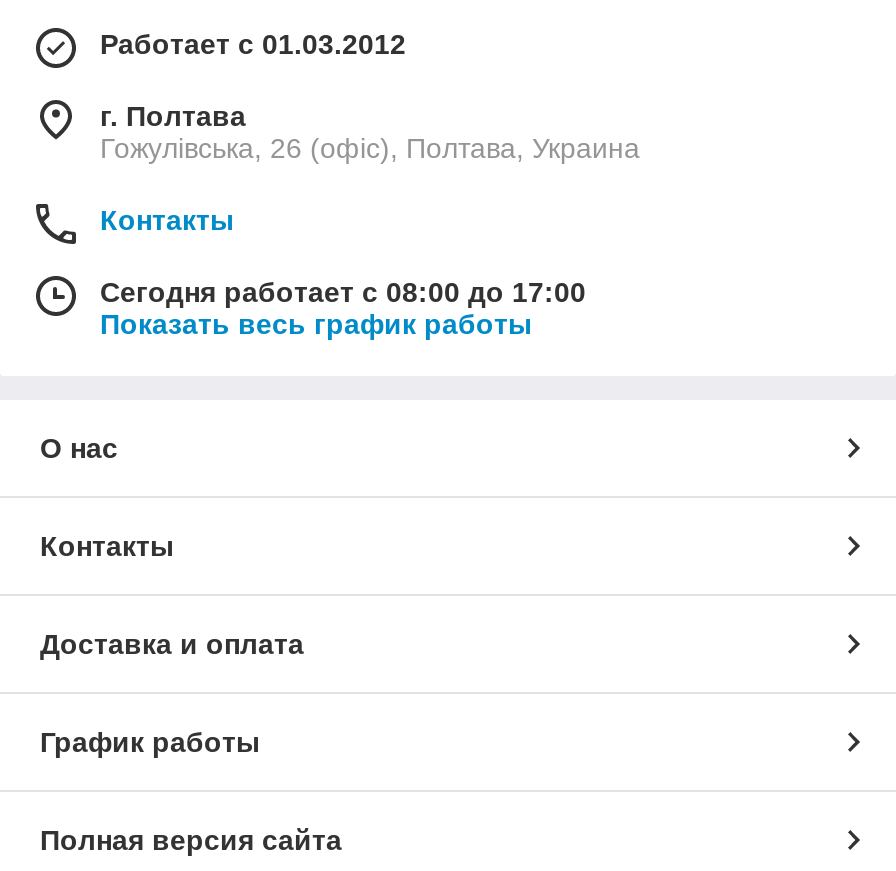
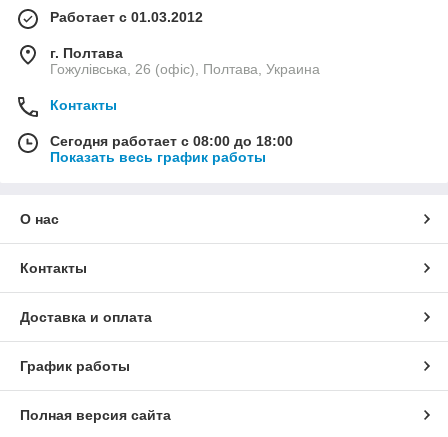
- Сегодня работает с 08:00 до 17:00
+ Сегодня работает с 08:00 до 18:00
